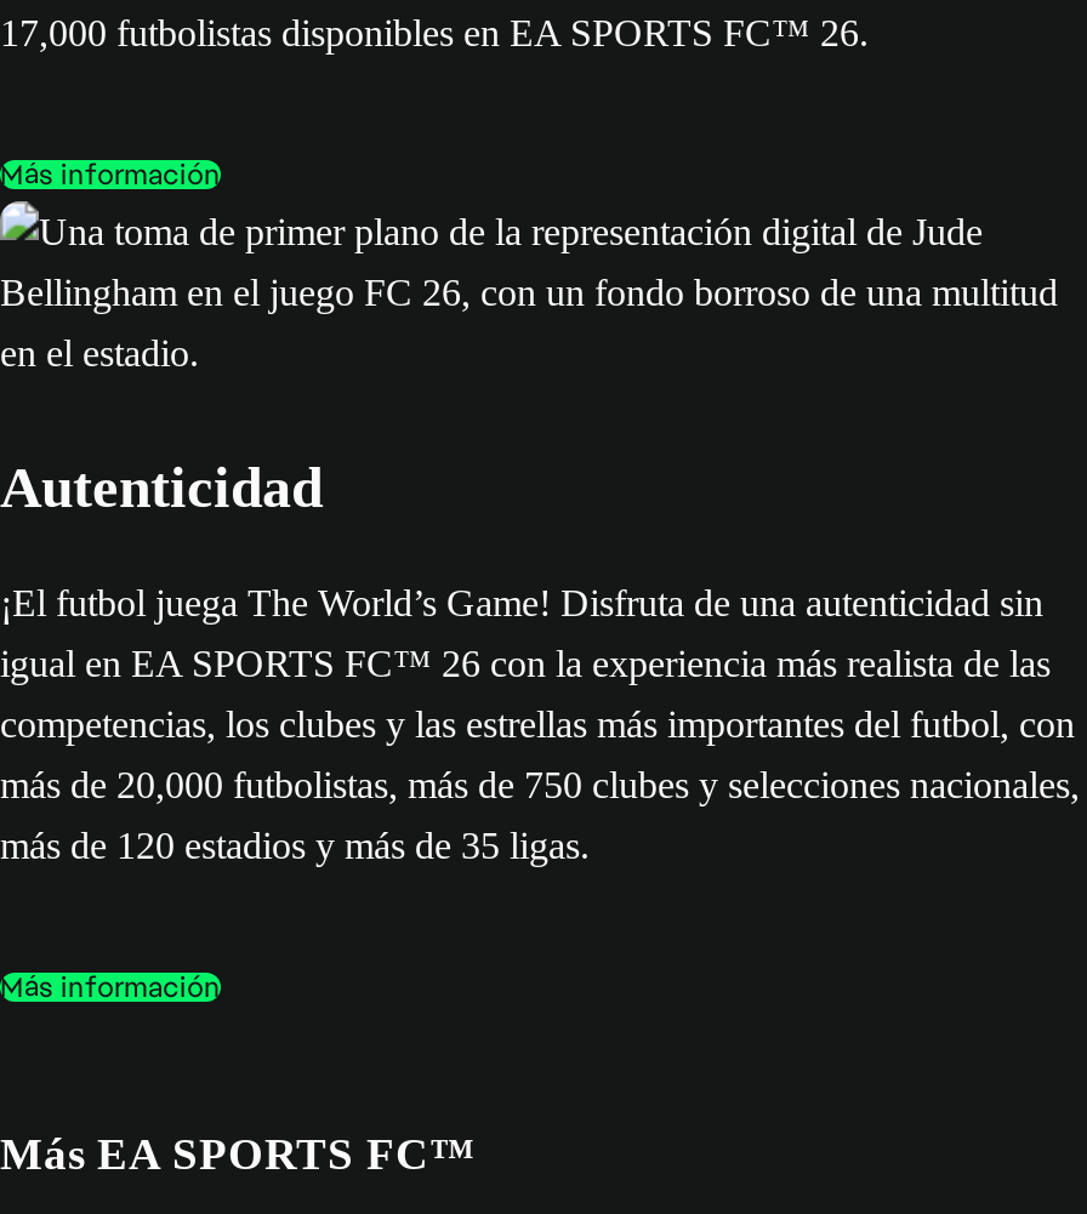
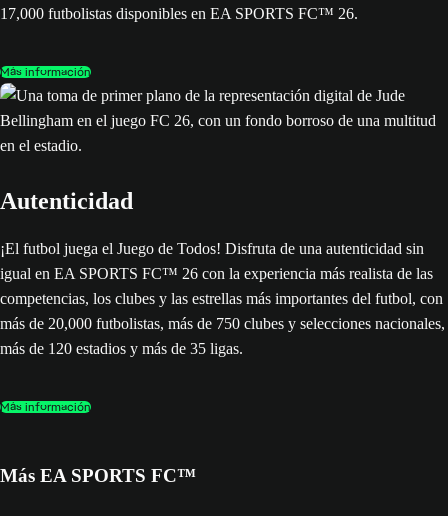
- ¡El futbol juega The World’s Game! Disfruta de una autenticidad sin
+ ¡El futbol juega el Juego de Todos! Disfruta de una autenticidad sin
